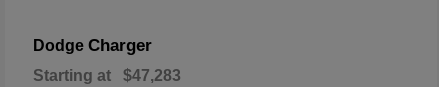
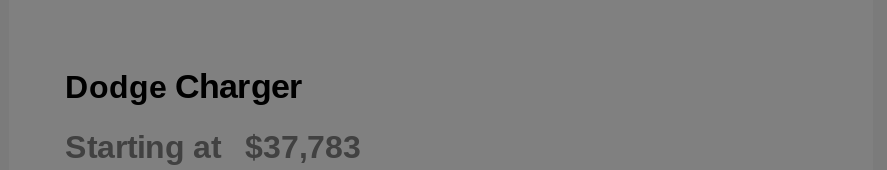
- Starting at $47,283
+ Starting at $37,783
